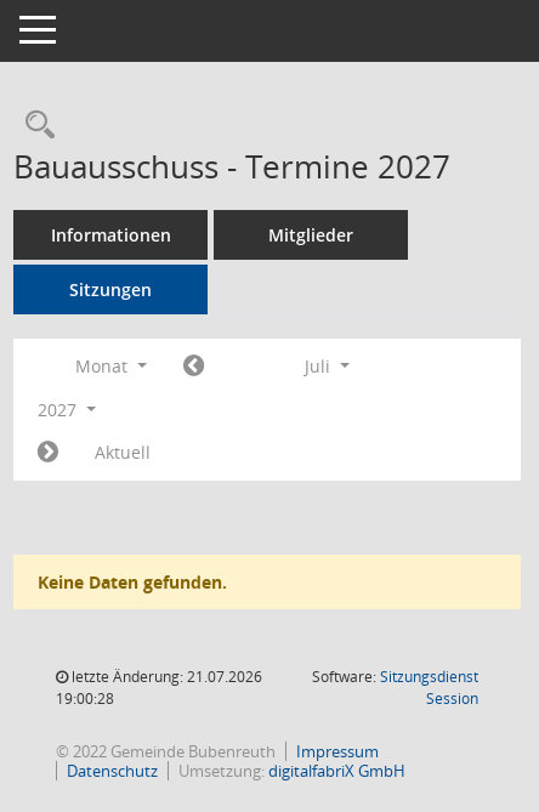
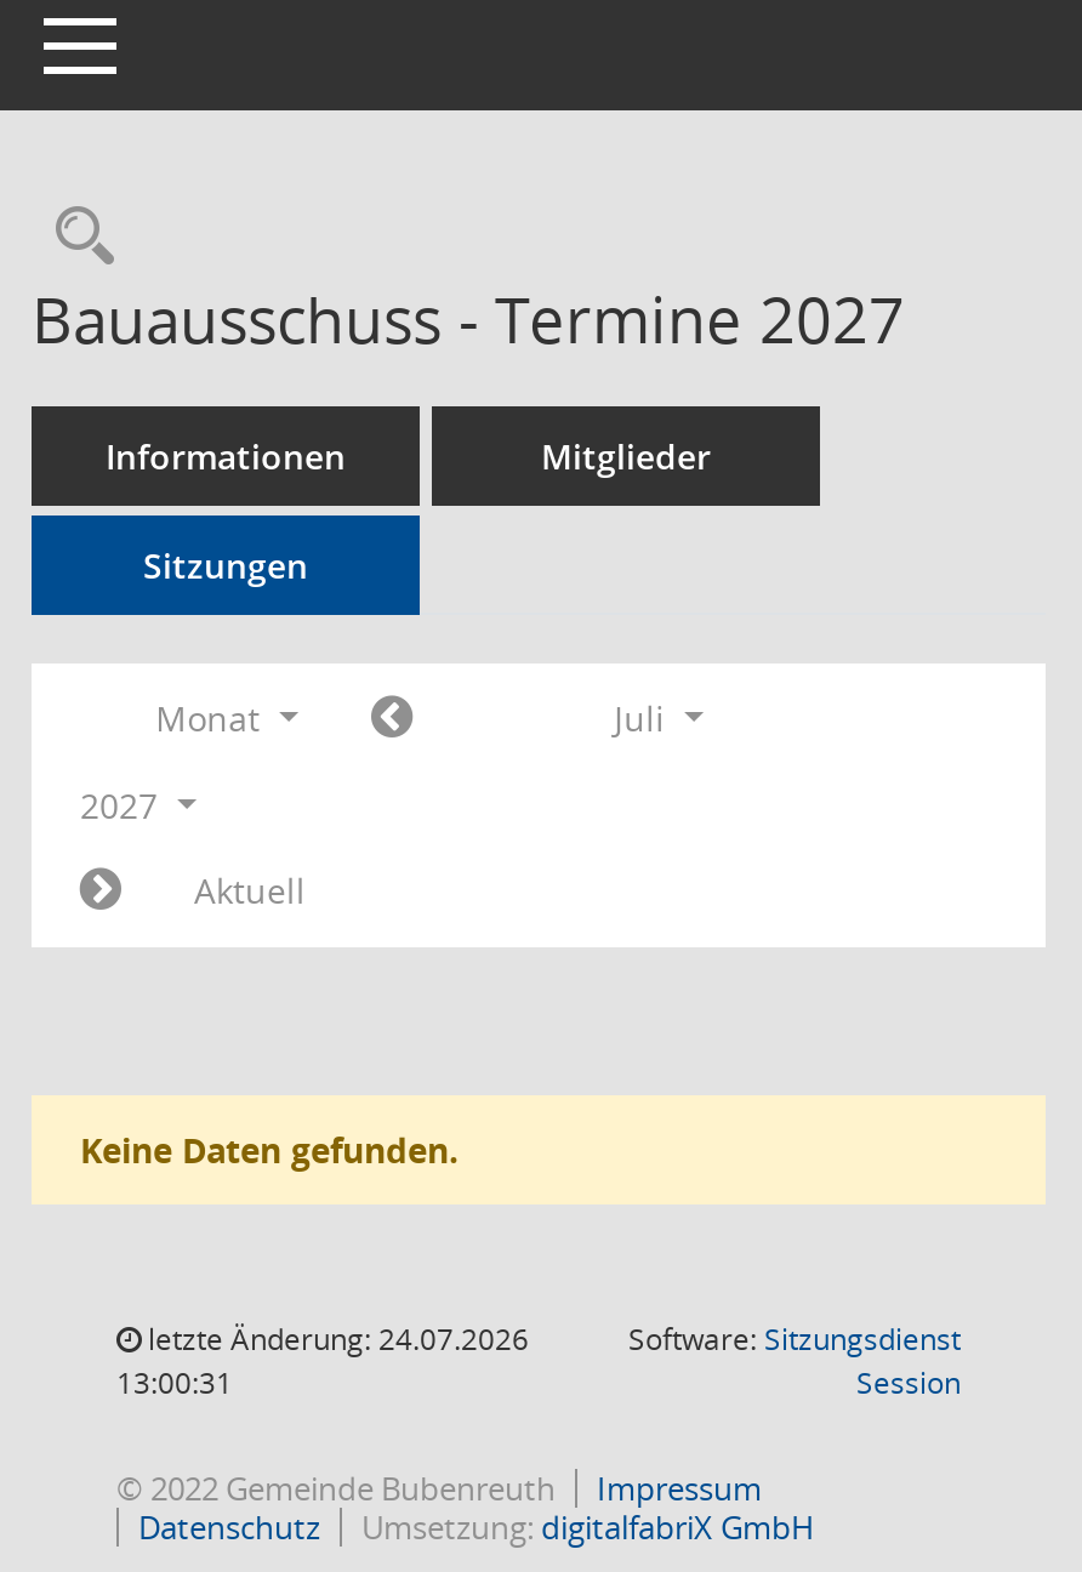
- letzte Änderung: 21.07.2026
+ letzte Änderung: 24.07.2026

- 19:00:28
+ 13:00:31
